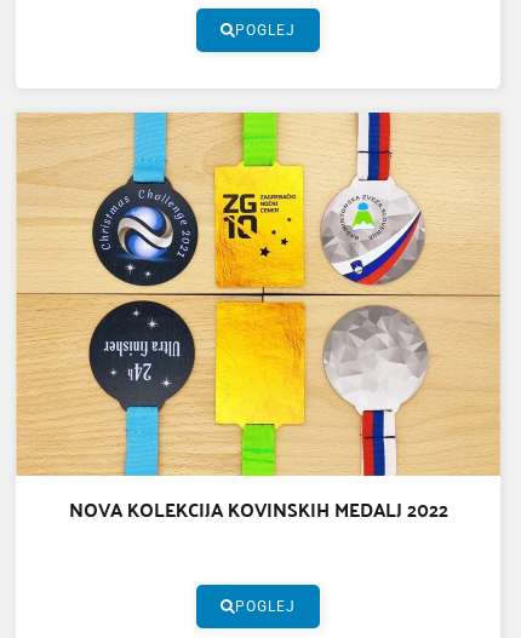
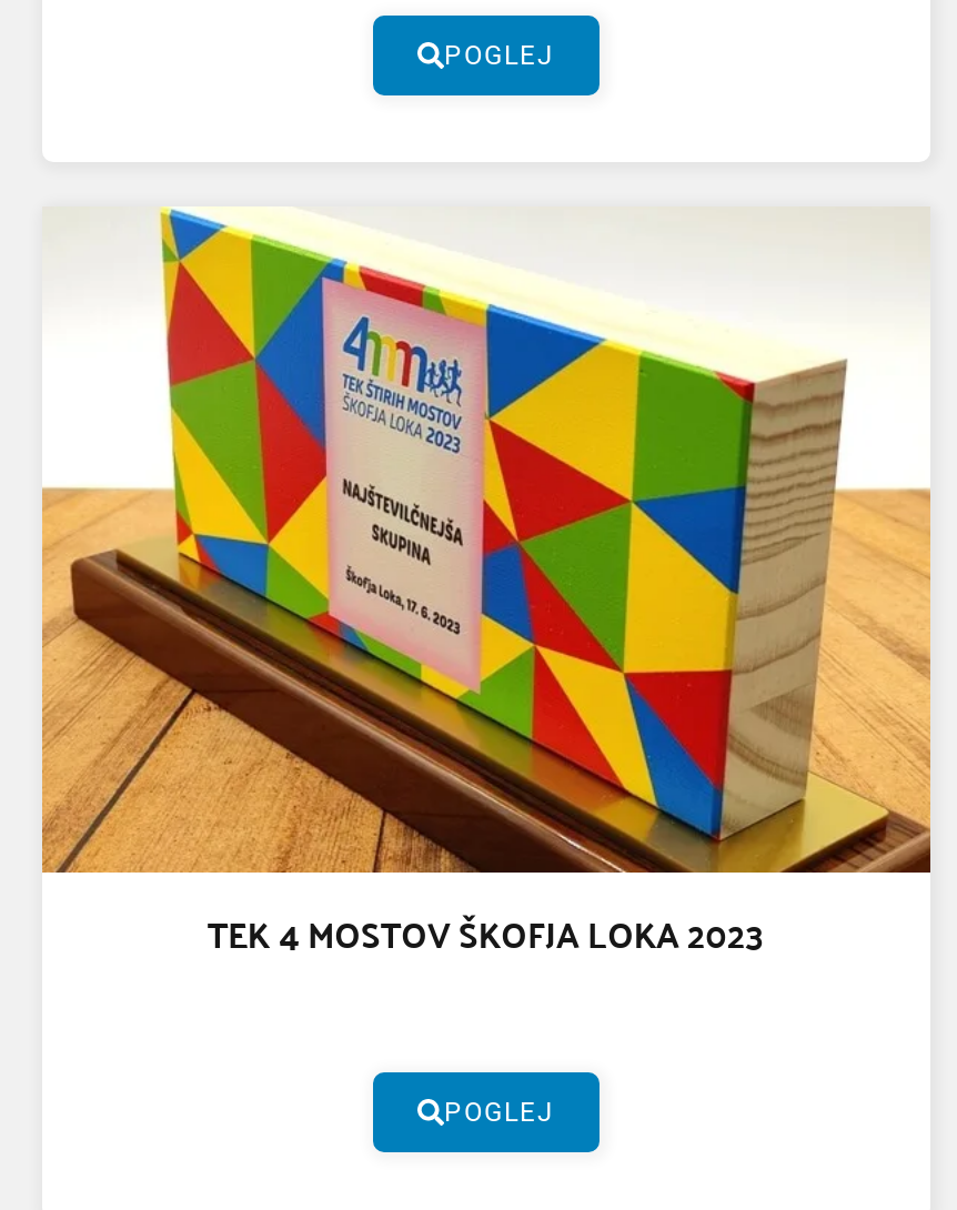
- [image]
- NOVA KOLEKCIJA KOVINSKIH MEDALJ 2022
+ [image]
+ TEK 4 MOSTOV ŠKOFJA LOKA 2023
